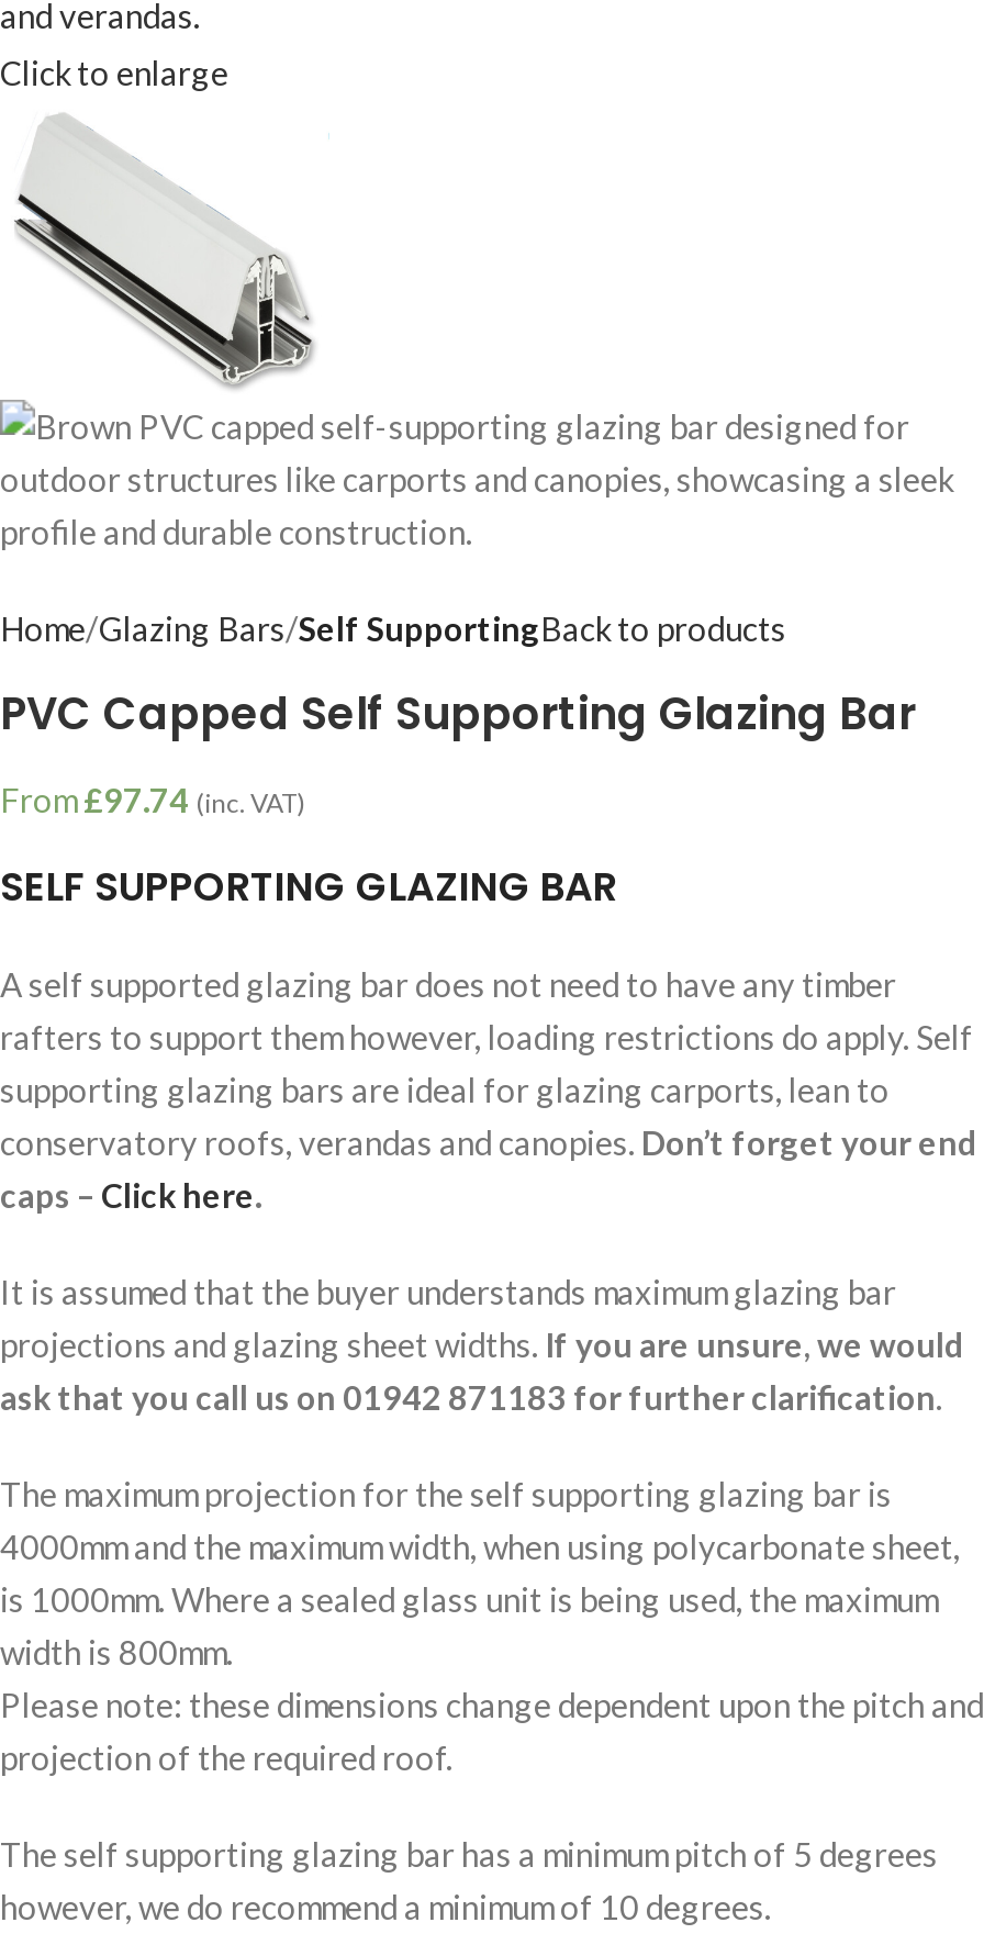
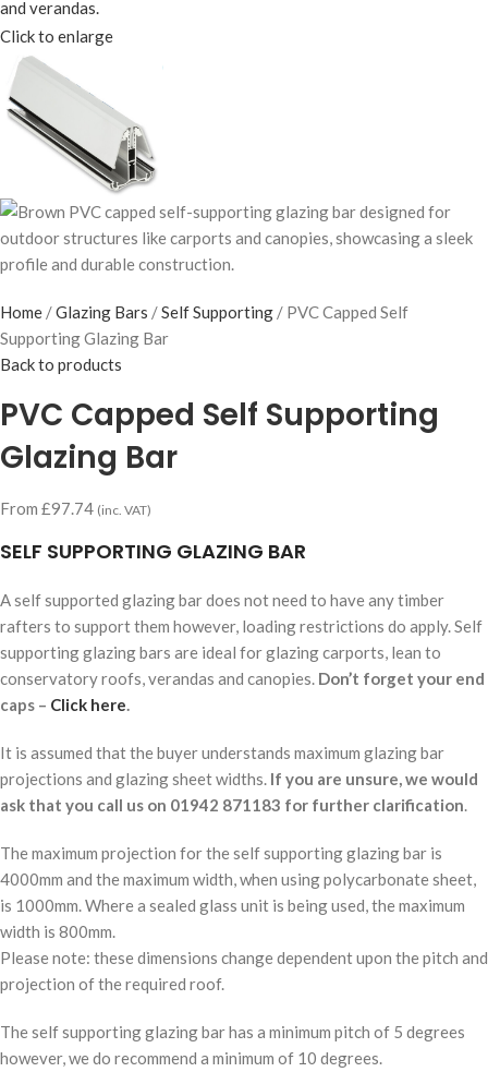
- Home Glazing Bars Self SupportingBack to products
+ Home Glazing Bars Self Supporting PVC Capped Self
+ Supporting Glazing Bar
+ Back to products
